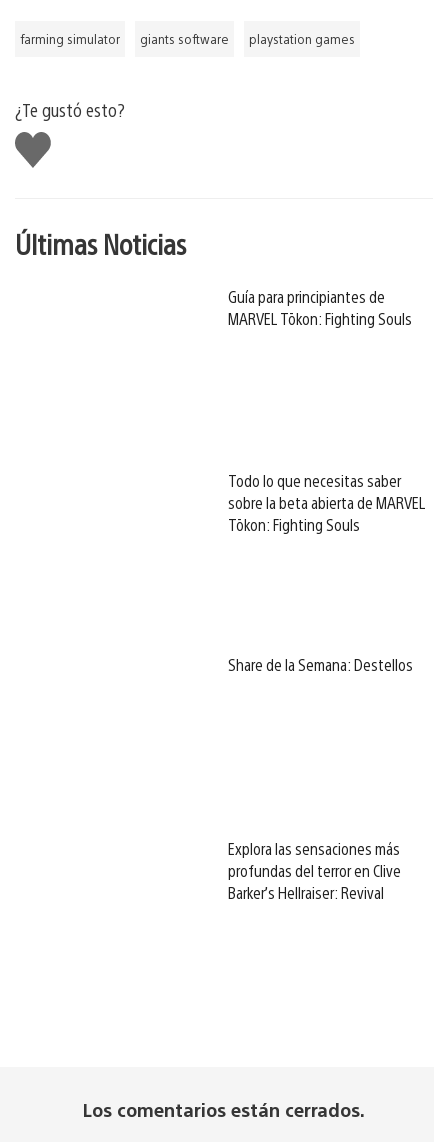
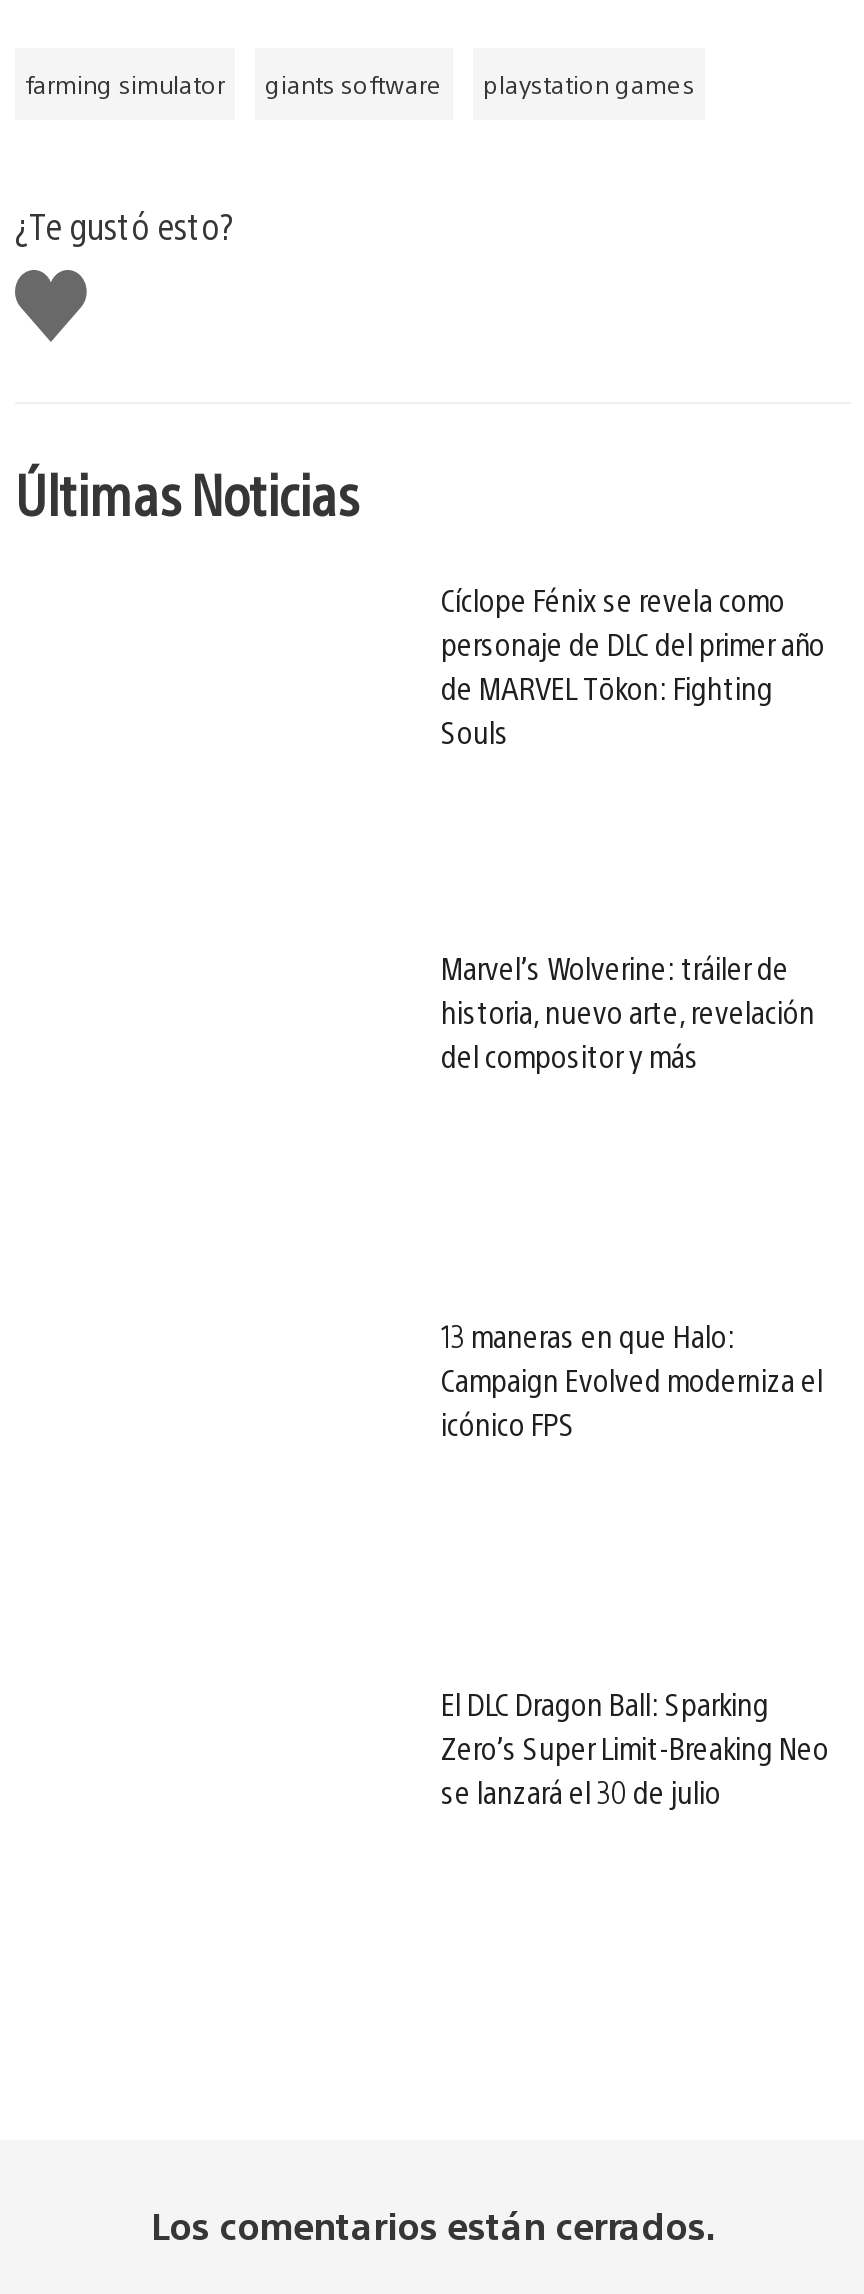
- Guía para principiantes de
- MARVEL Tōkon: Fighting Souls
+ Cíclope Fénix se revela como
+ personaje de DLC del primer año
+ de MARVEL Tōkon: Fighting
+ Souls

- Todo lo que necesitas saber
- sobre la beta abierta de MARVEL
- Tōkon: Fighting Souls
+ Marvel’s Wolverine: tráiler de
+ historia, nuevo arte, revelación
+ del compositor y más

- Share de la Semana: Destellos
+ 13 maneras en que Halo:
+ Campaign Evolved moderniza el
+ icónico FPS

- Explora las sensaciones más
- profundas del terror en Clive
- Barker’s Hellraiser: Revival
+ El DLC Dragon Ball: Sparking
+ Zero’s Super Limit-Breaking Neo
+ se lanzará el 30 de julio
